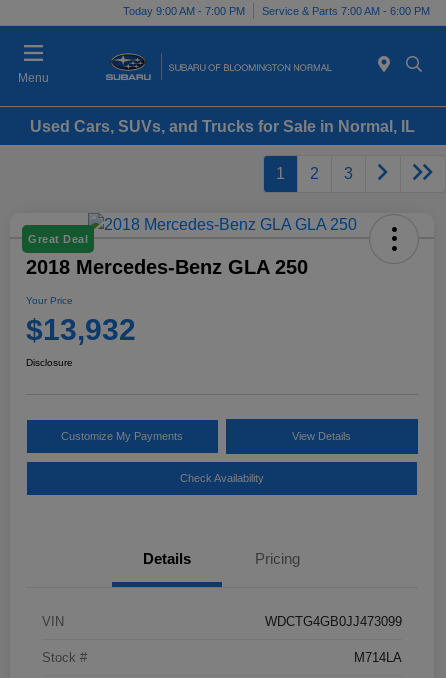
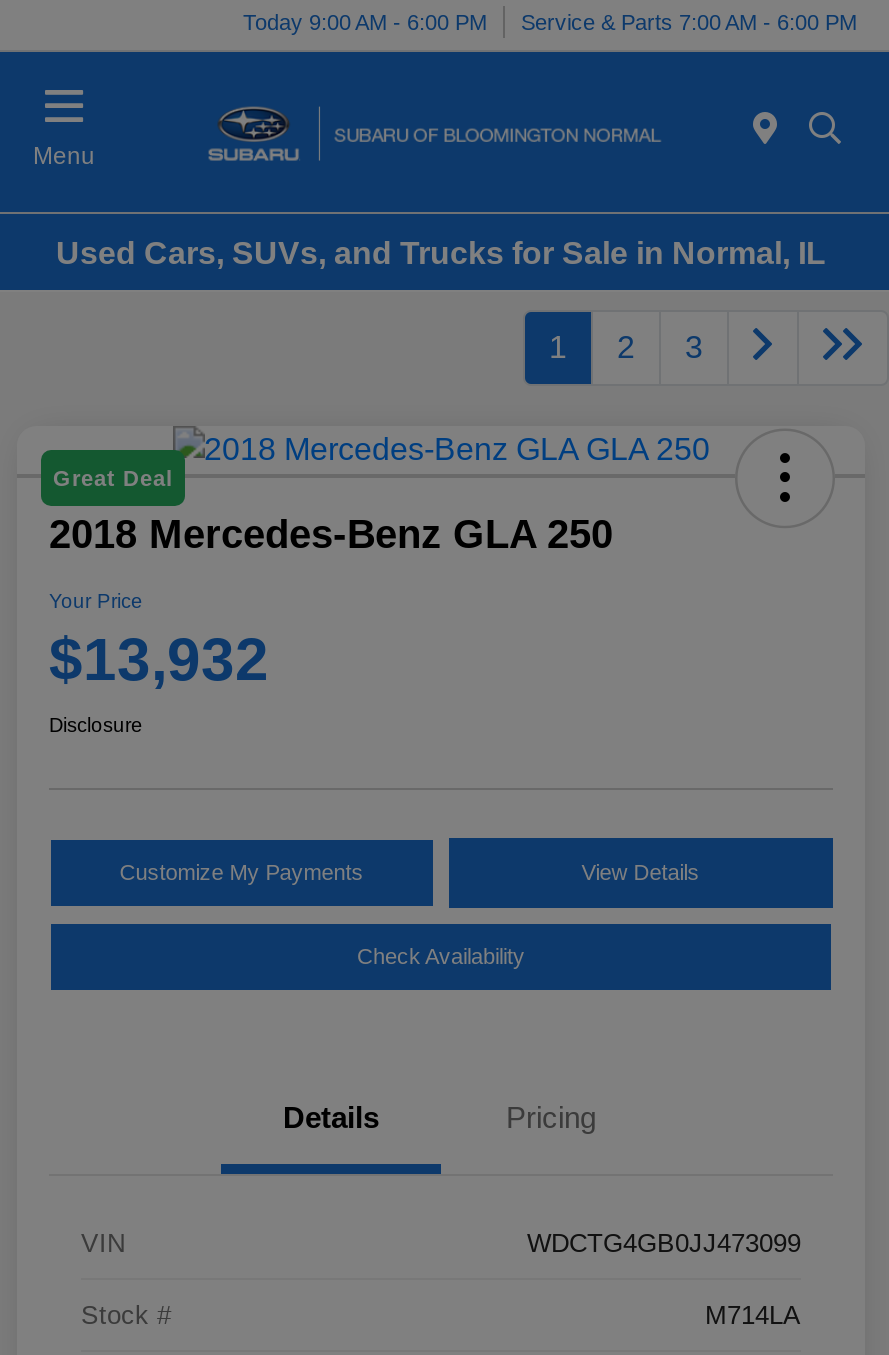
- Today 9:00 AM - 7:00 PM Service & Parts 7:00 AM - 6:00 PM
+ Today 9:00 AM - 6:00 PM Service & Parts 7:00 AM - 6:00 PM
